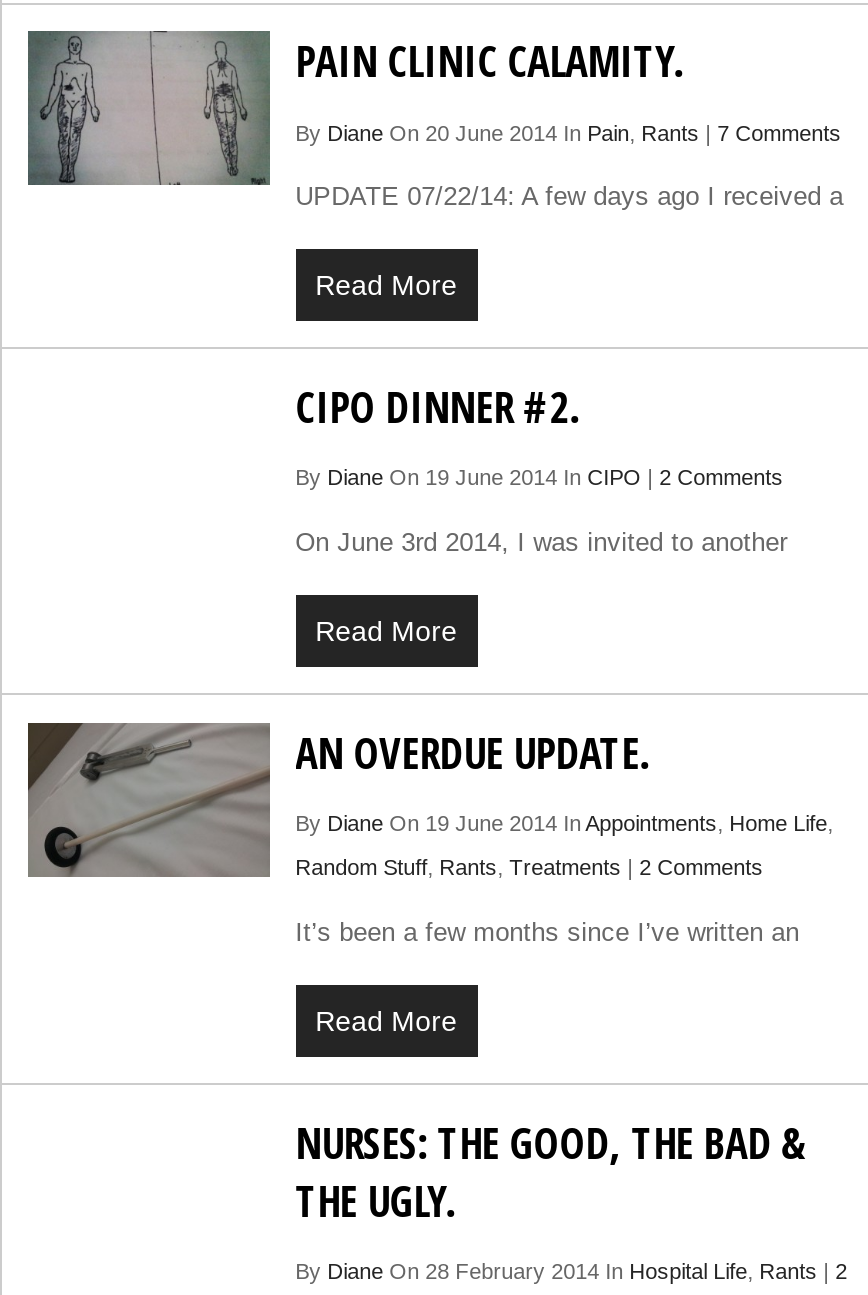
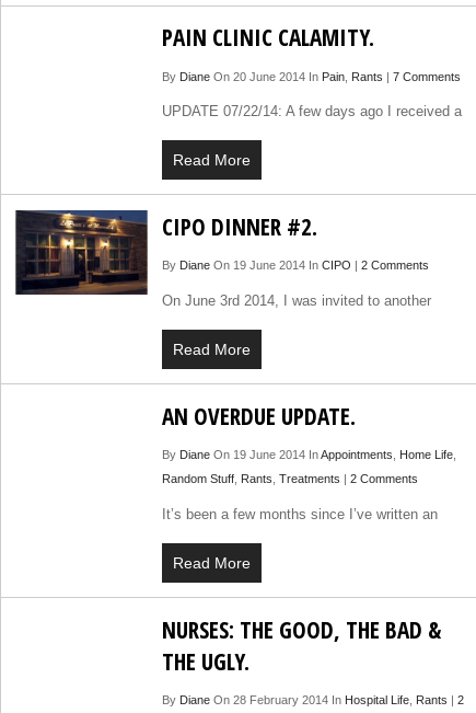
- [image]

+ [image]

- [image]
